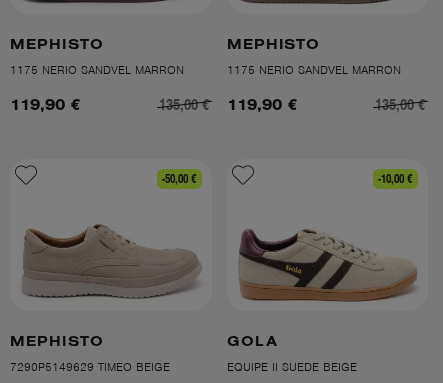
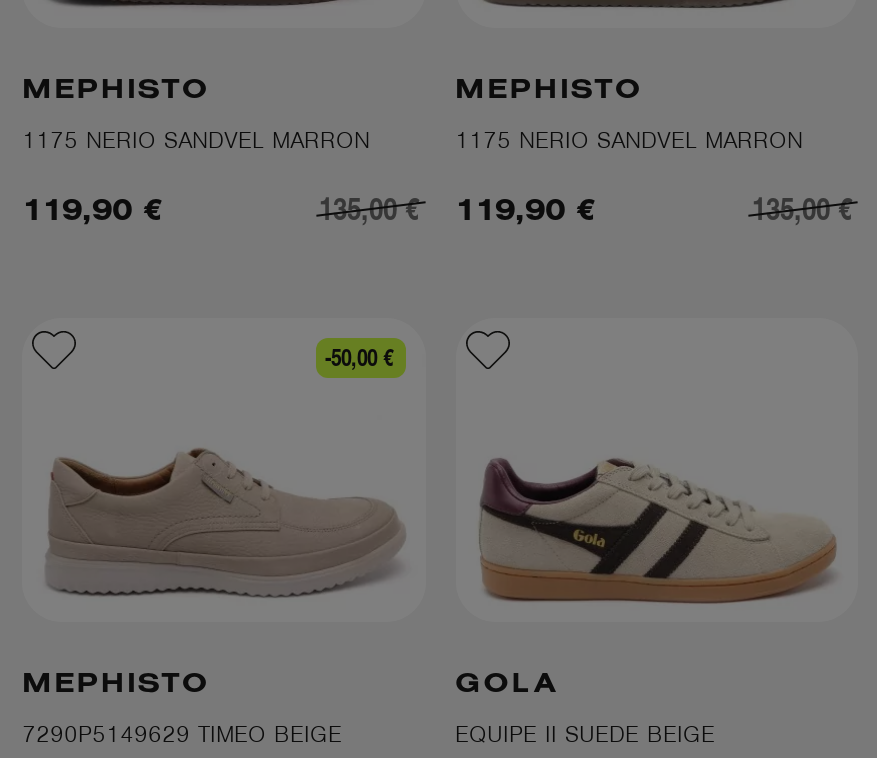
- -10,00 €
